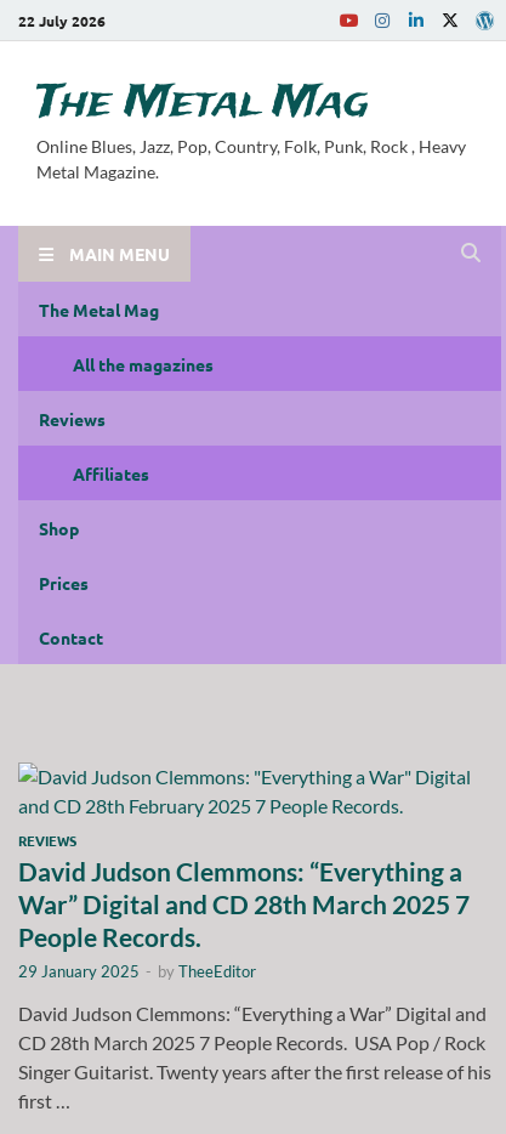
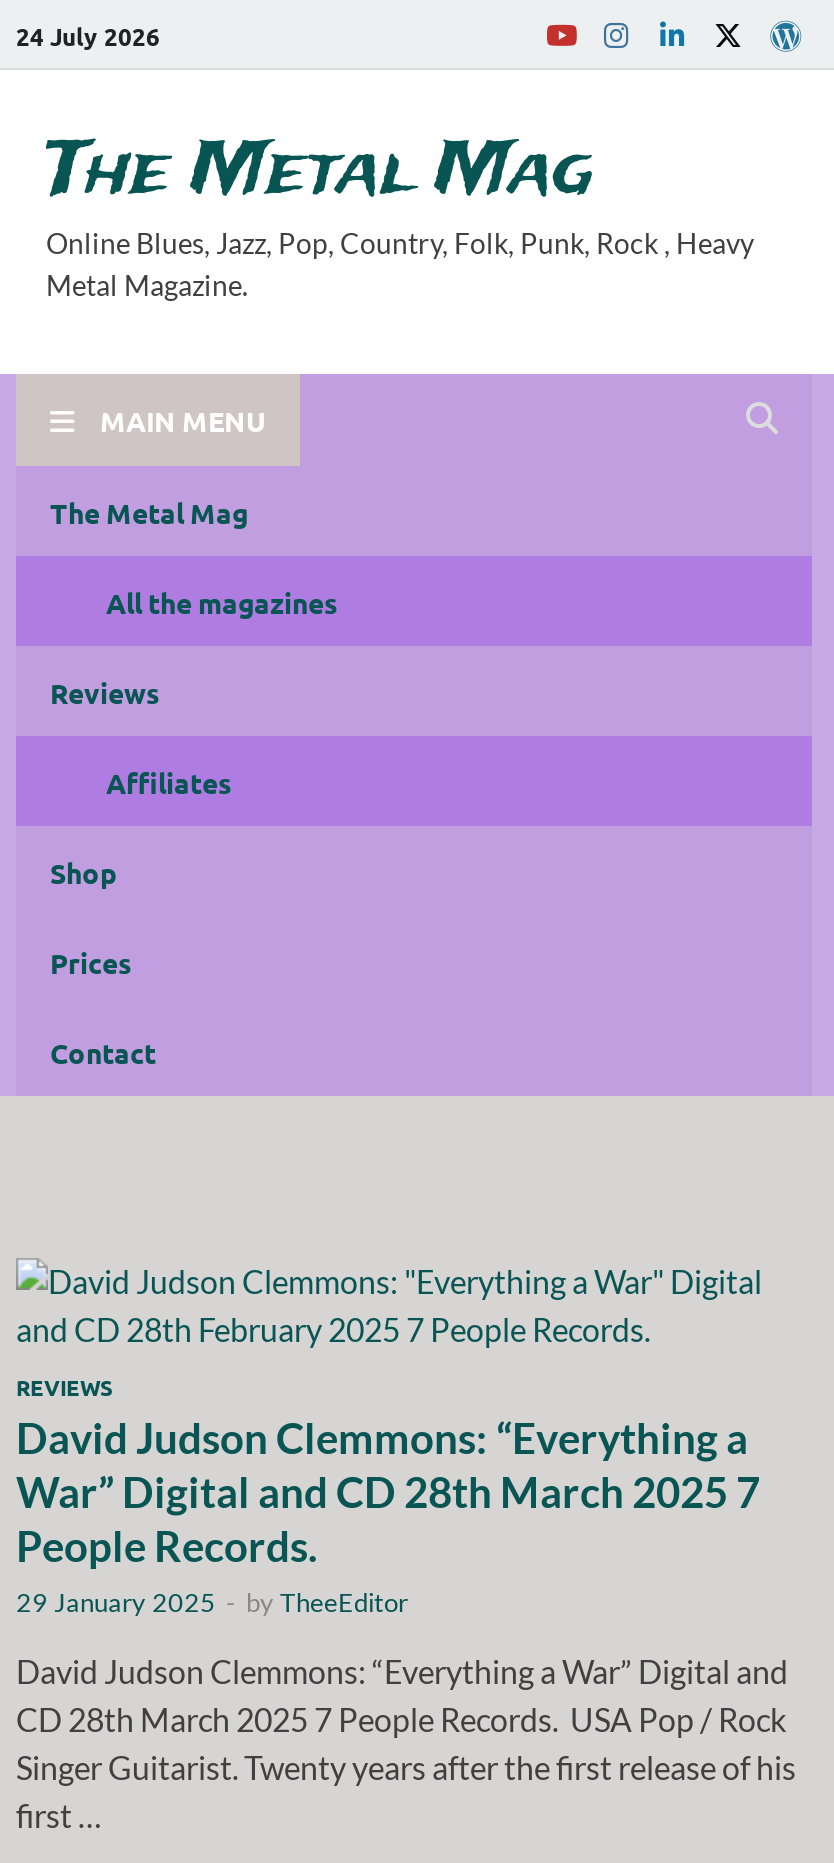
- 22 July 2026
+ 24 July 2026
